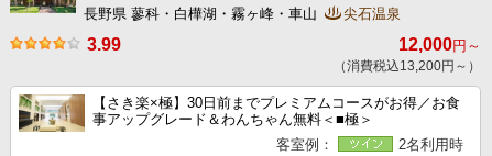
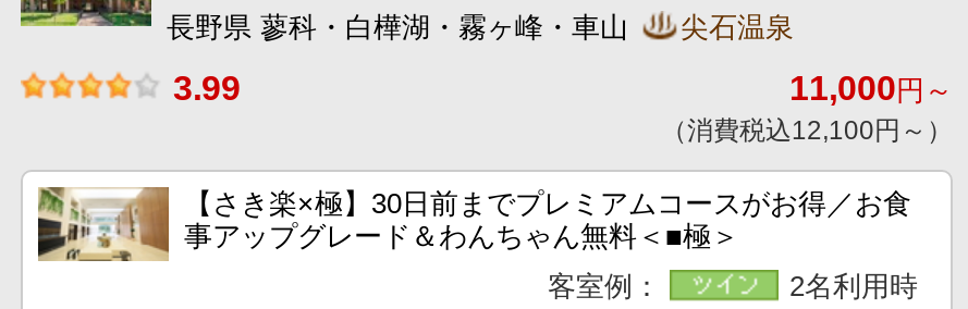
- 12,000円～
+ 11,000円～

- （消費税込13,200円～）
+ （消費税込12,100円～）
